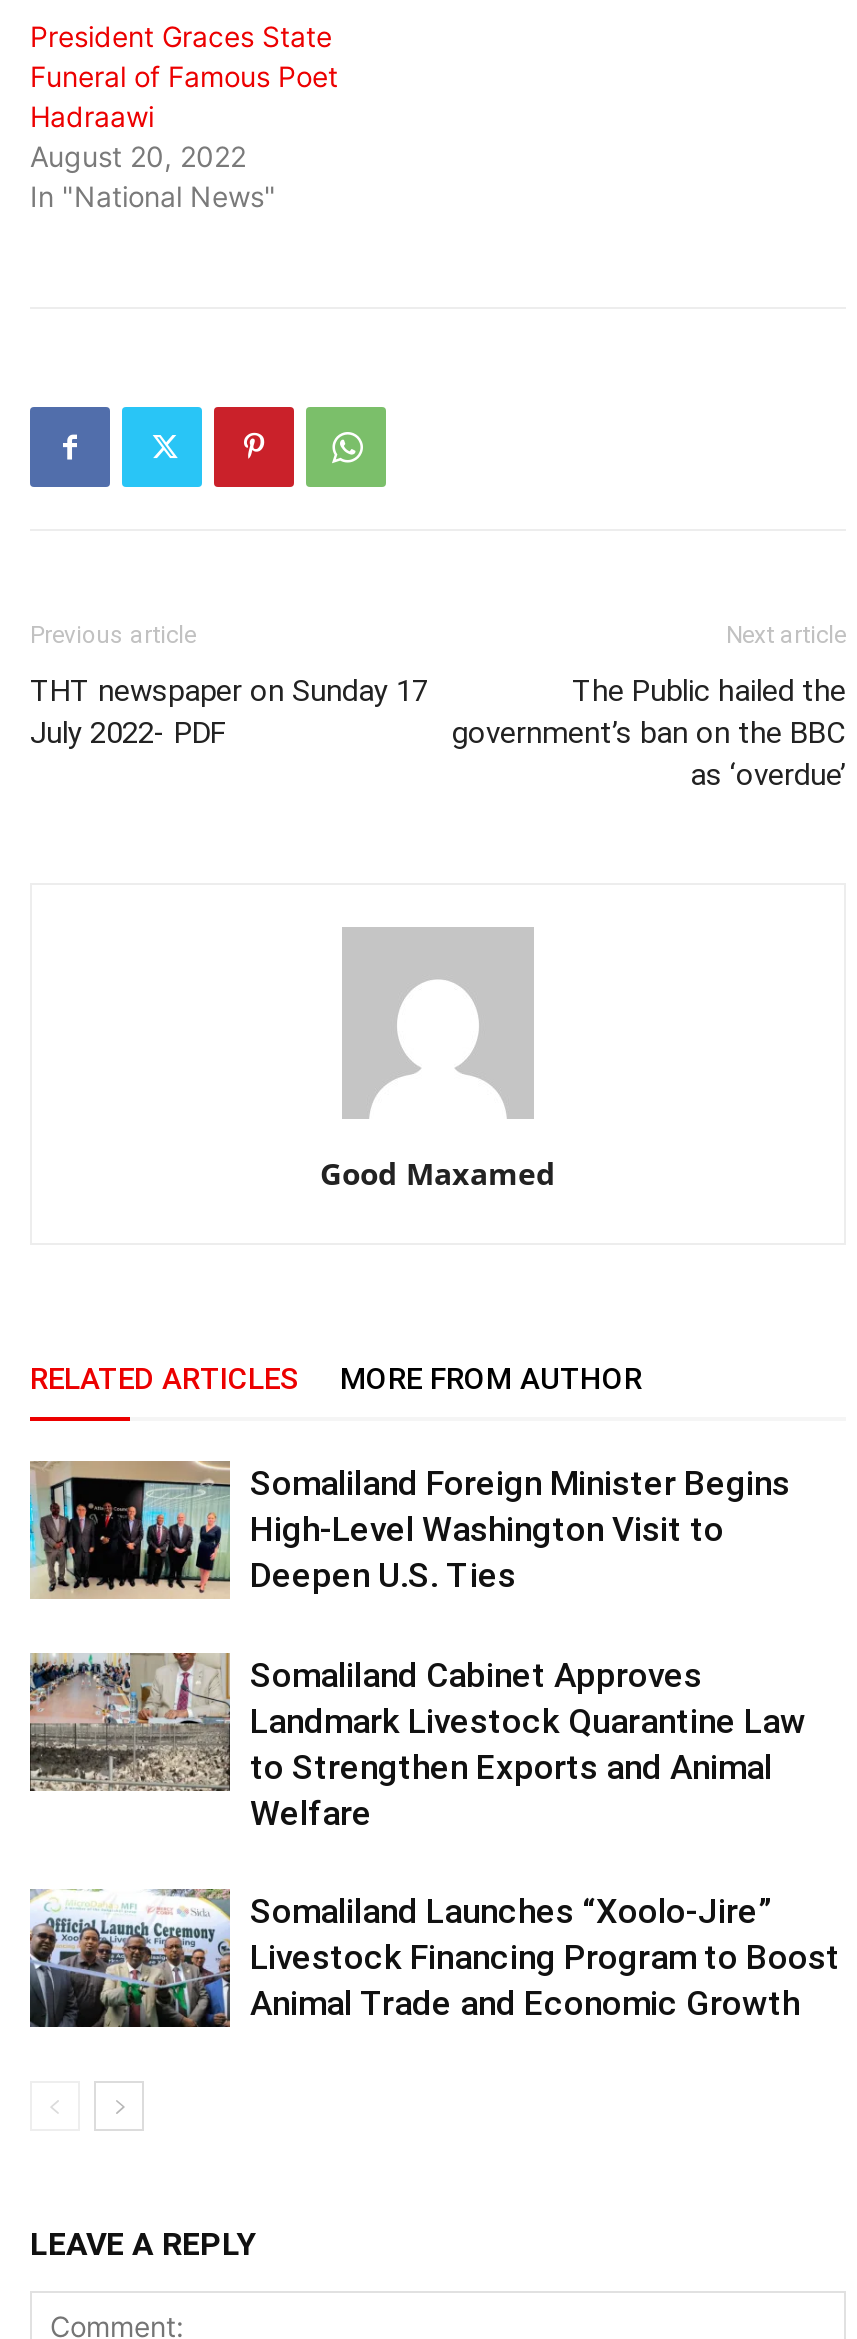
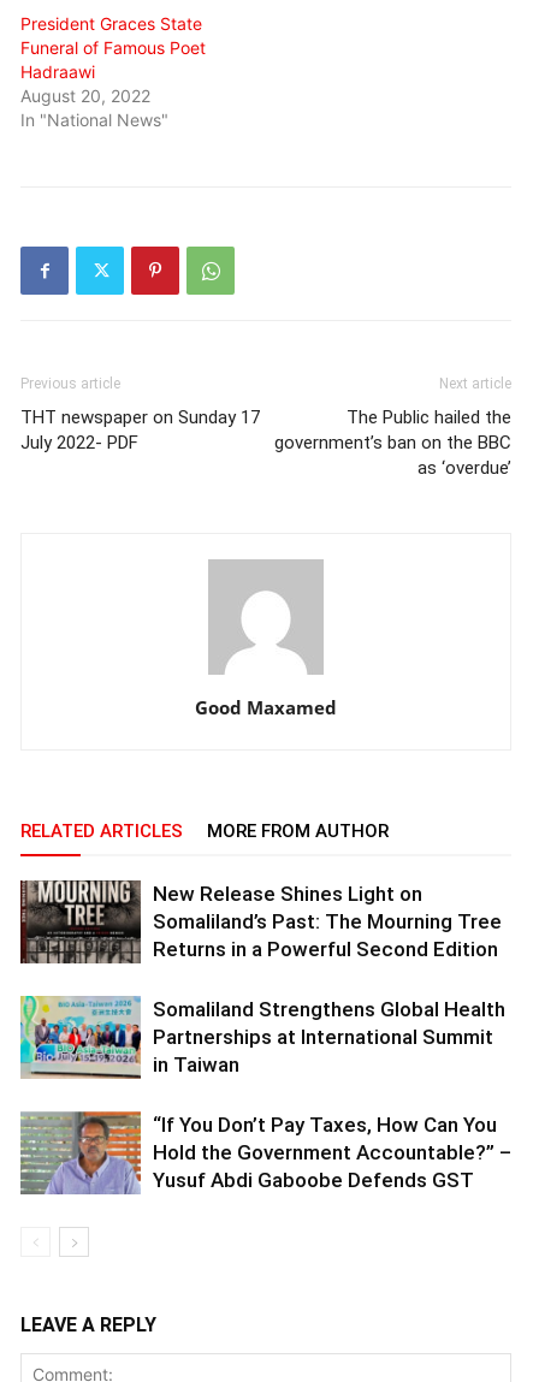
- [image]
- Somaliland Foreign Minister Begins
- High-Level Washington Visit to
- Deepen U.S. Ties
+ [image]
+ New Release Shines Light on
+ Somaliland’s Past: The Mourning Tree
+ Returns in a Powerful Second Edition

- [image]
- Somaliland Cabinet Approves
- Landmark Livestock Quarantine Law
- to Strengthen Exports and Animal
- Welfare
+ [image]
+ Somaliland Strengthens Global Health
+ Partnerships at International Summit
+ in Taiwan

- [image]
- Somaliland Launches “Xoolo-Jire”
- Livestock Financing Program to Boost
- Animal Trade and Economic Growth
+ [image]
+ “If You Don’t Pay Taxes, How Can You
+ Hold the Government Accountable?” –
+ Yusuf Abdi Gaboobe Defends GST
